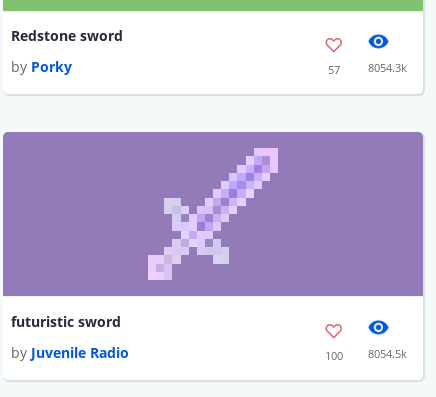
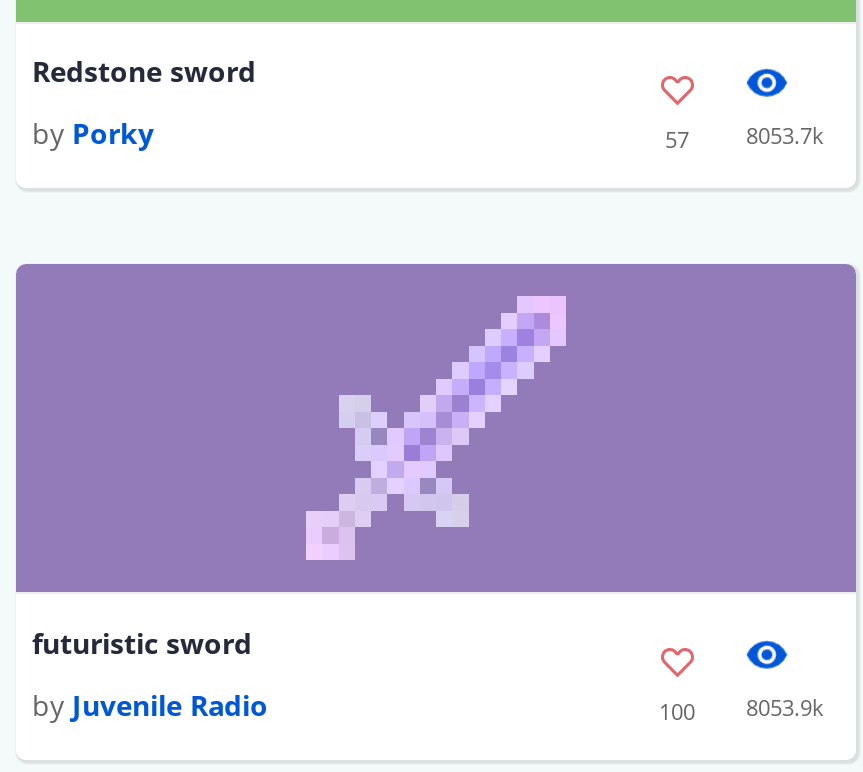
- 57 8054.3k
+ 57 8053.7k

- 100 8054.5k
+ 100 8053.9k
